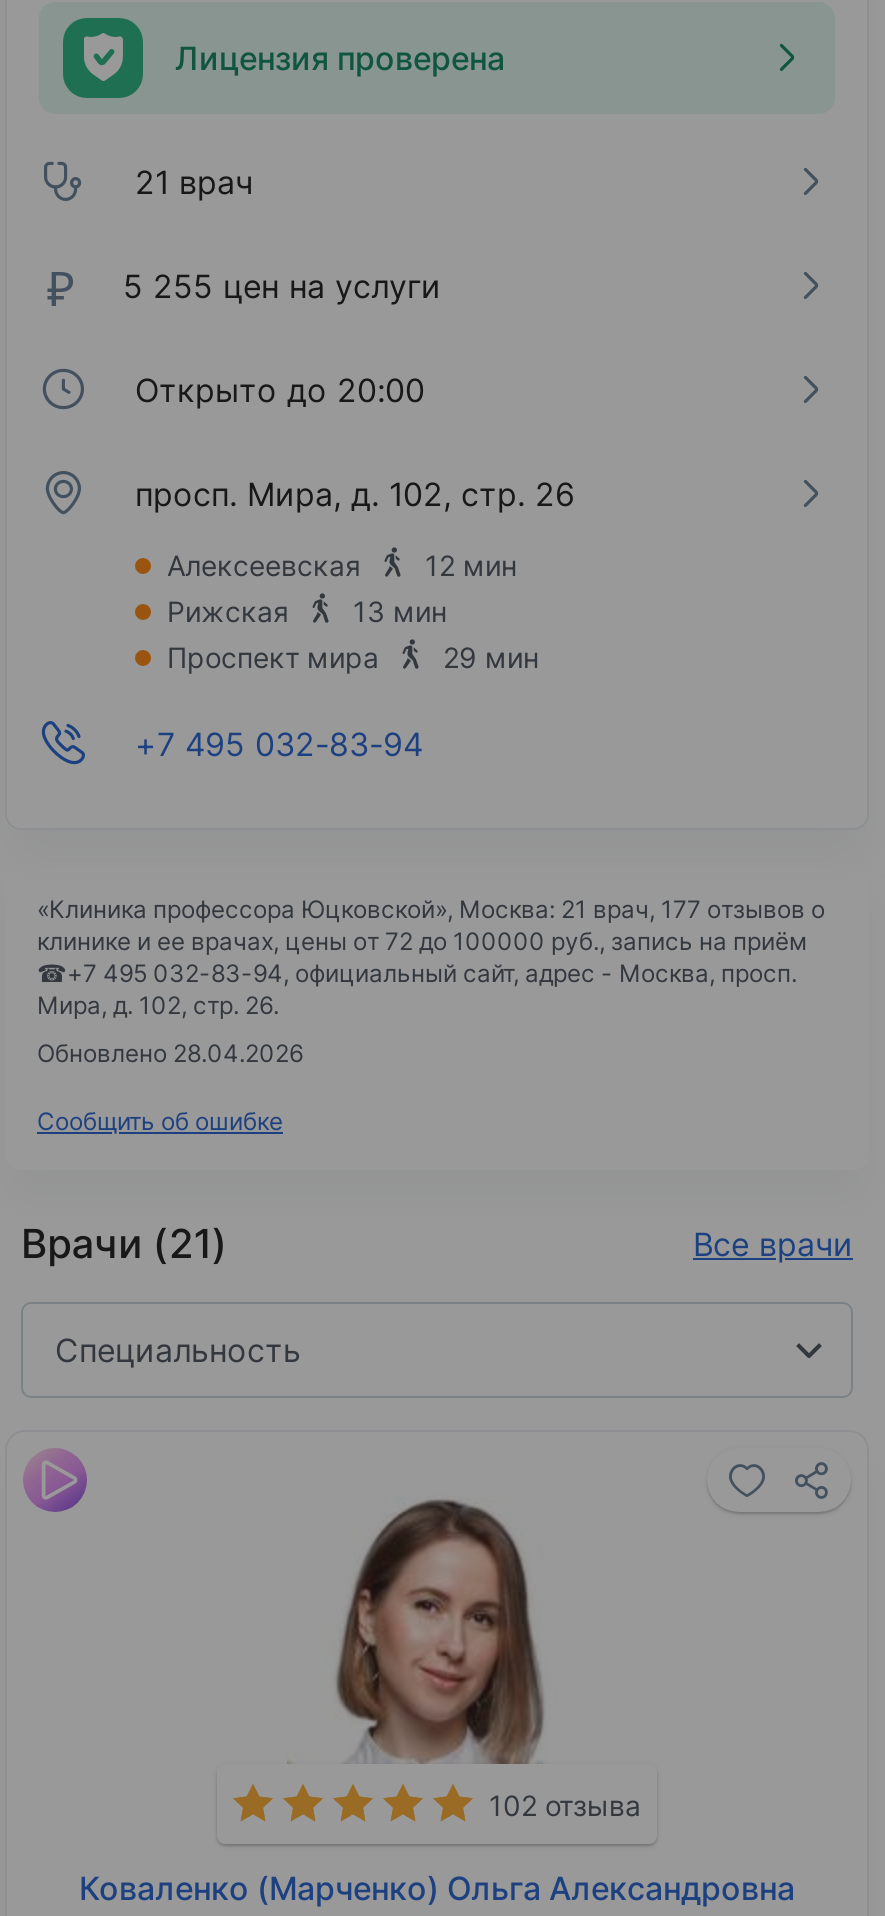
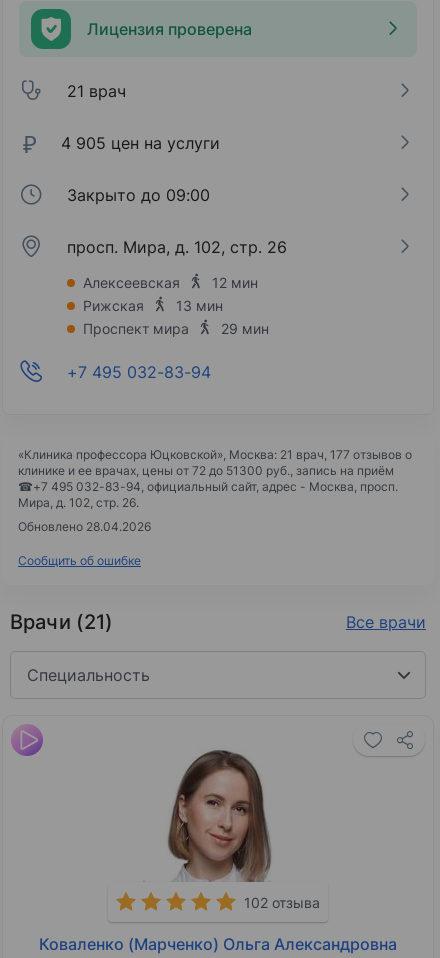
- 5 255 цен на услуги
+ 4 905 цен на услуги

- Открыто до 20:00
+ Закрыто до 09:00

- клинике и ее врачах, цены от 72 до 100000 руб., запись на приём
+ клинике и ее врачах, цены от 72 до 51300 руб., запись на приём
